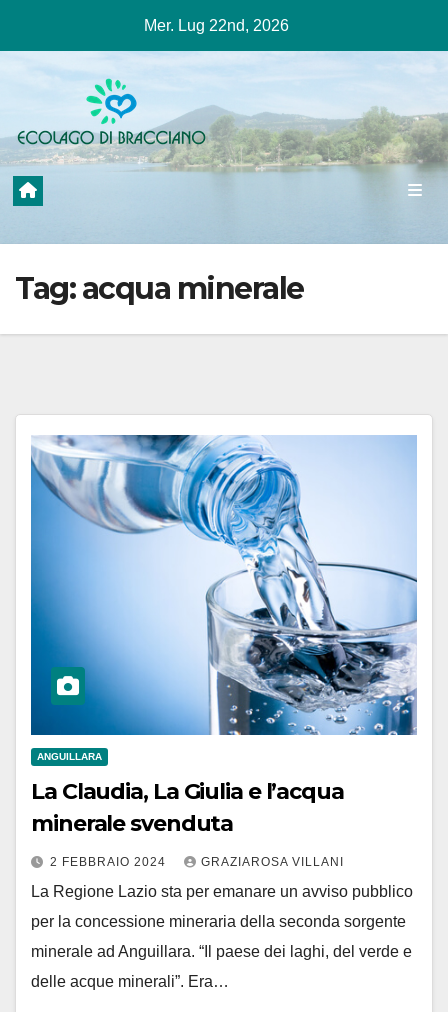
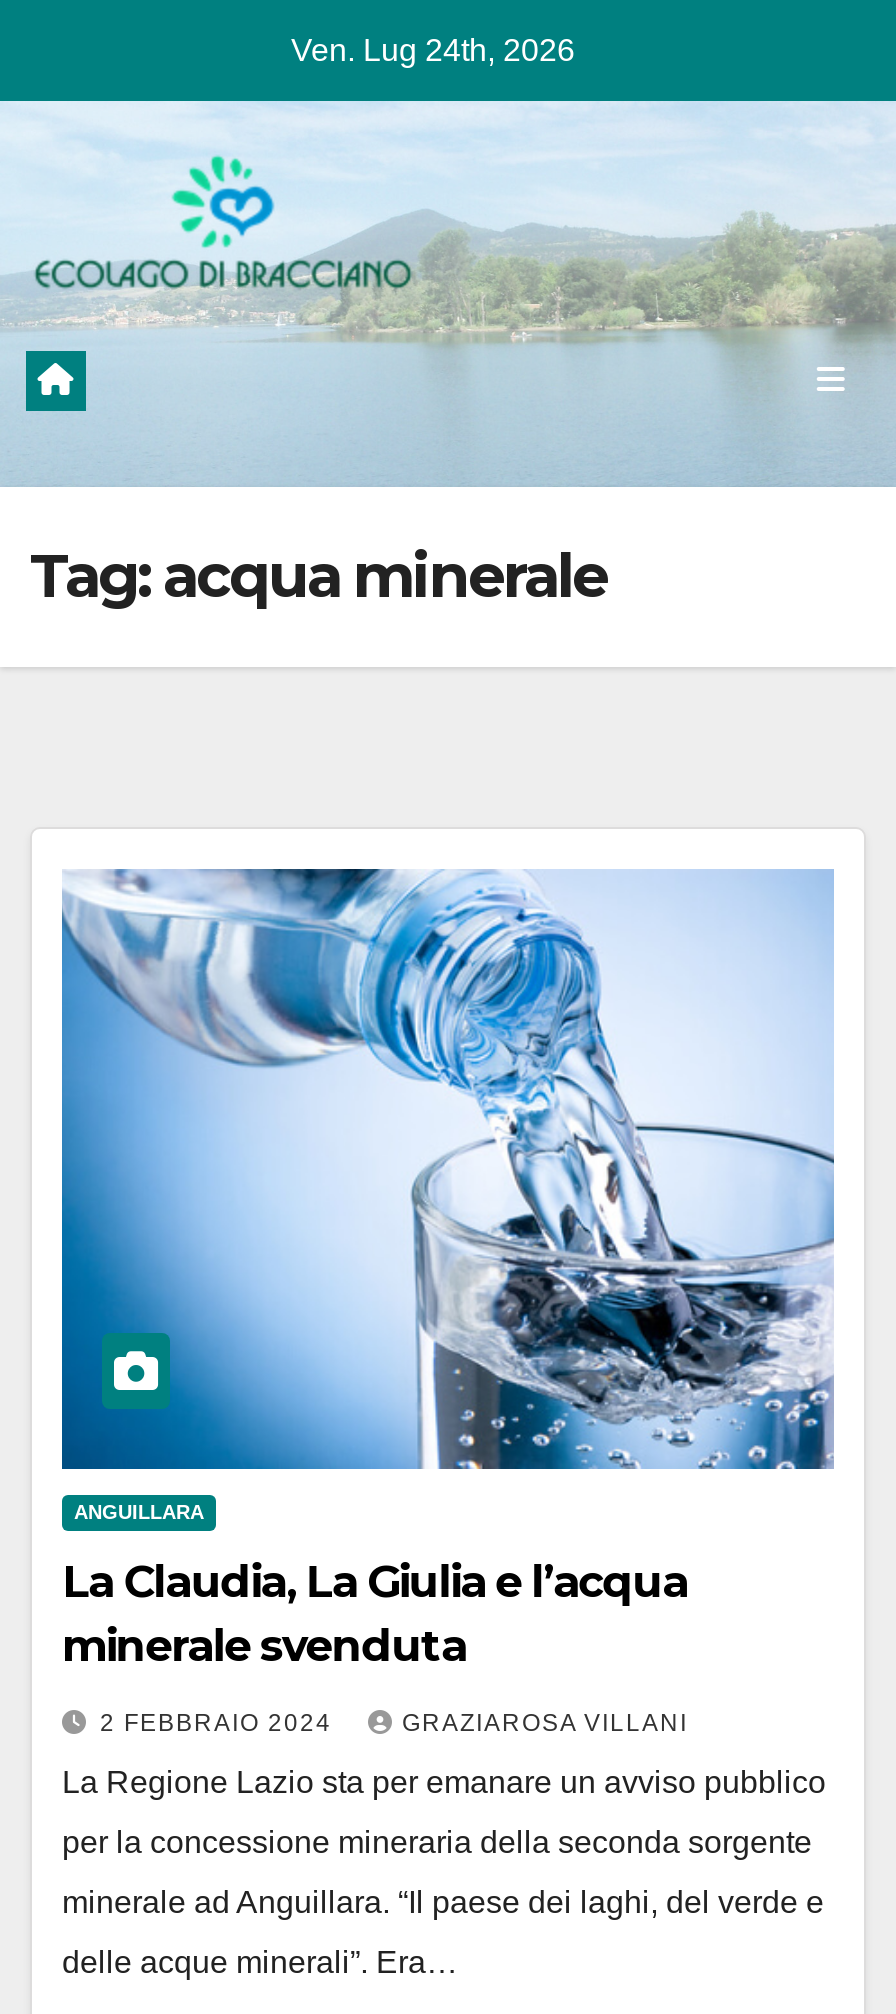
- Mer. Lug 22nd, 2026
+ Ven. Lug 24th, 2026
